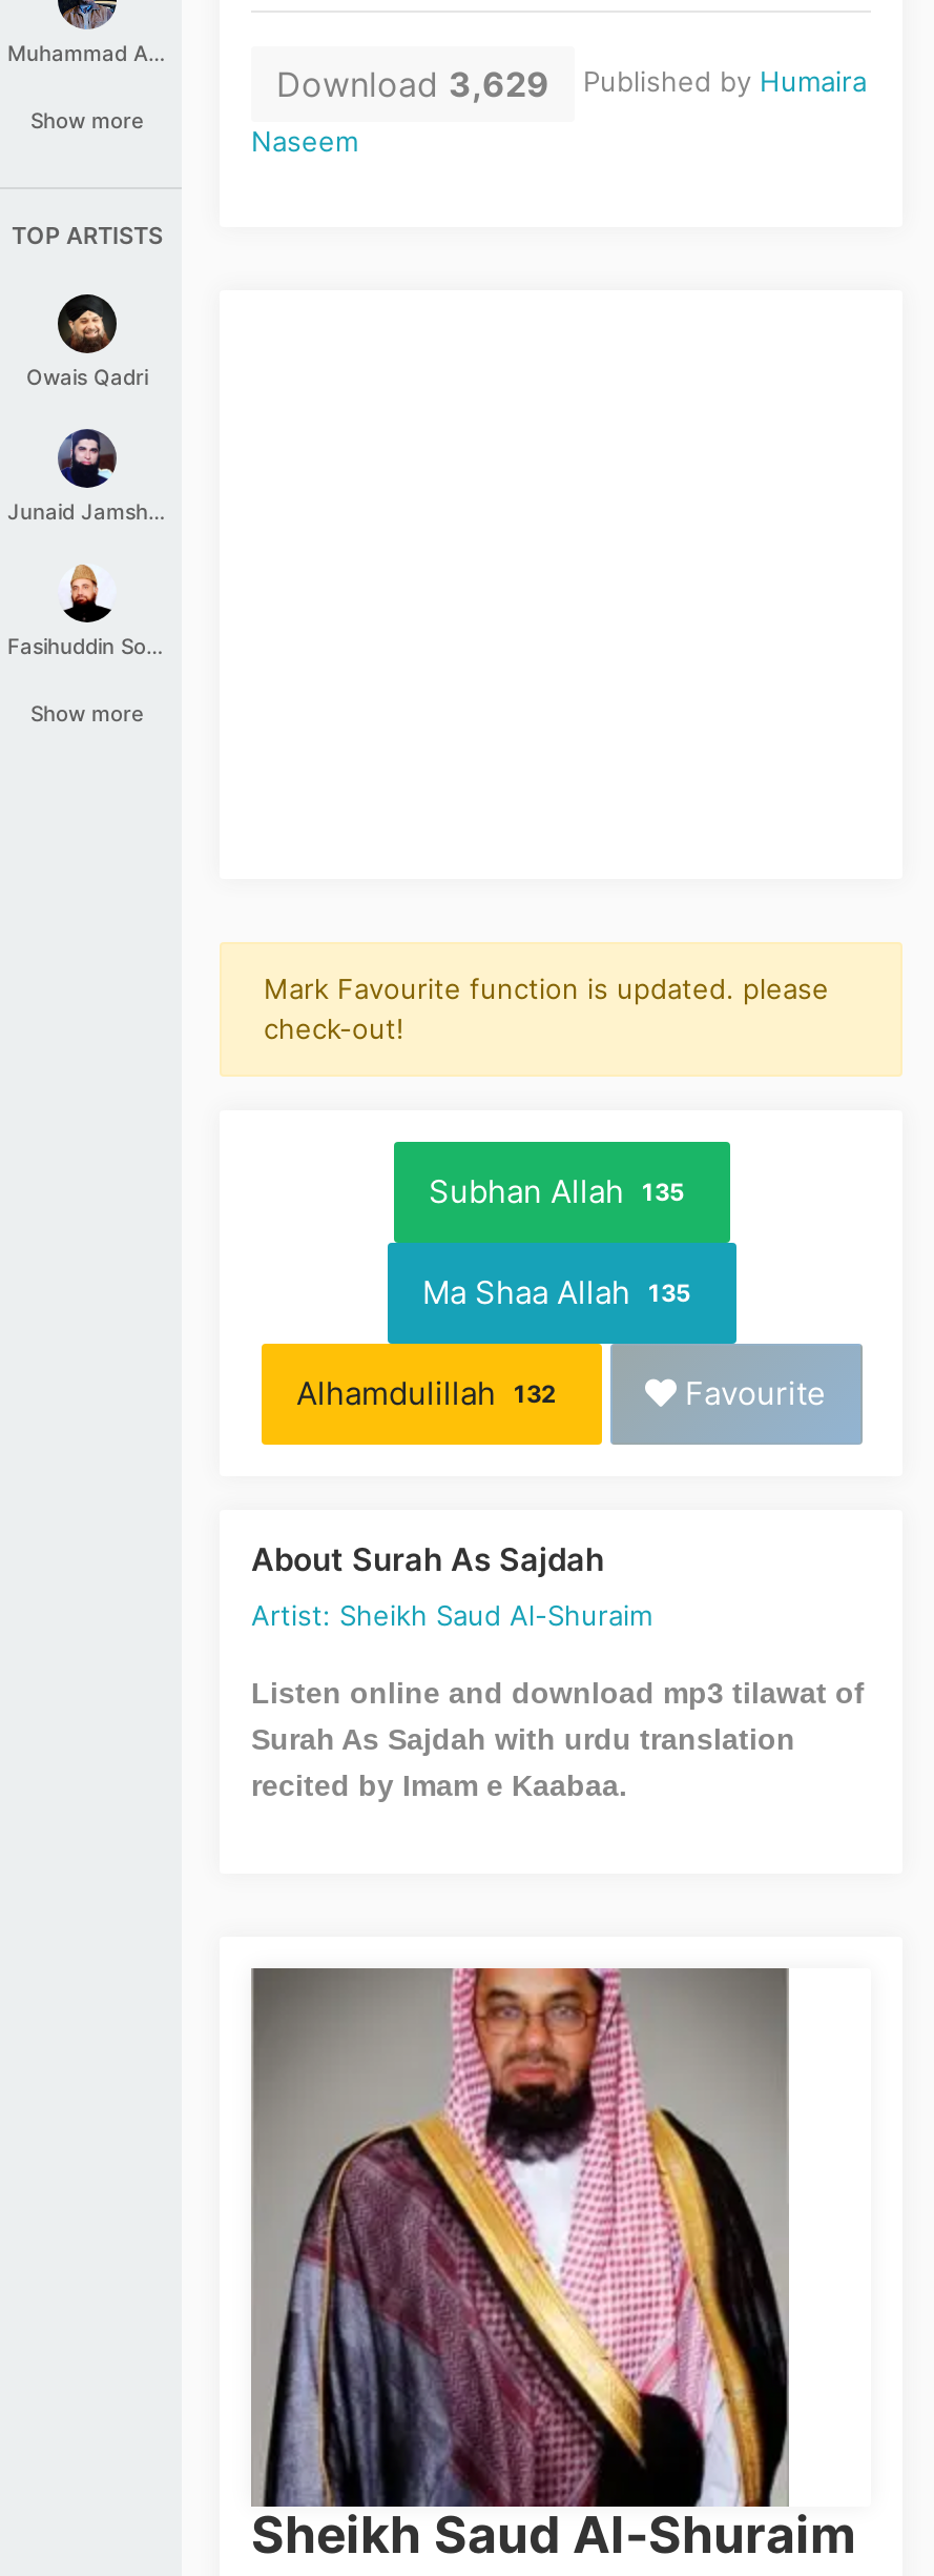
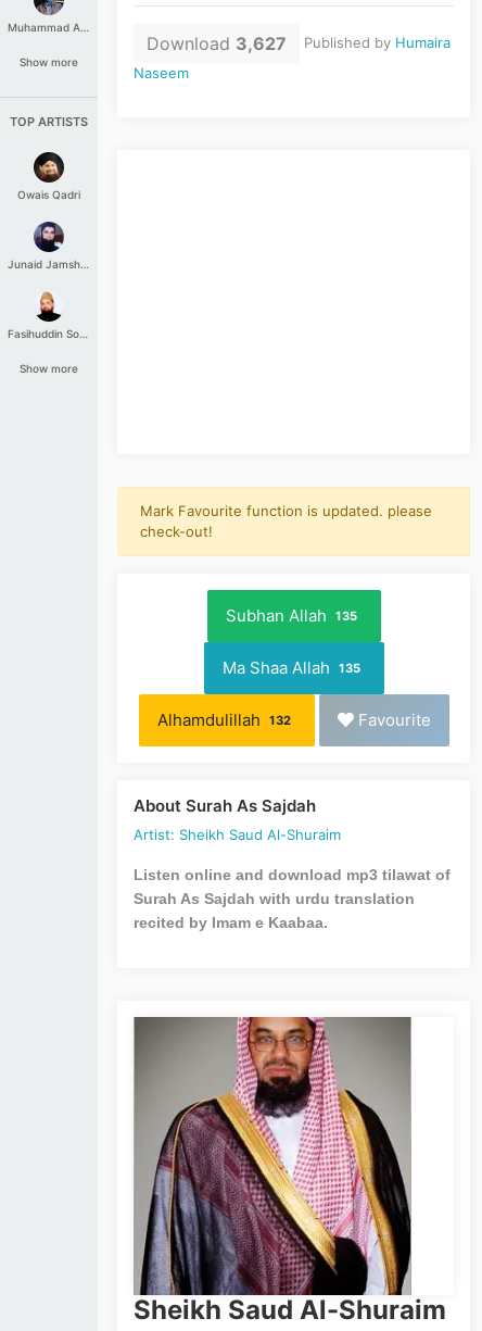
- Download 3,629 Published by Humaira
+ Download 3,627 Published by Humaira
